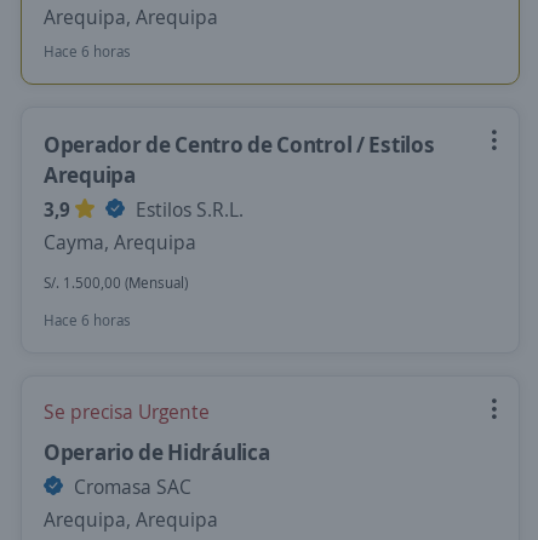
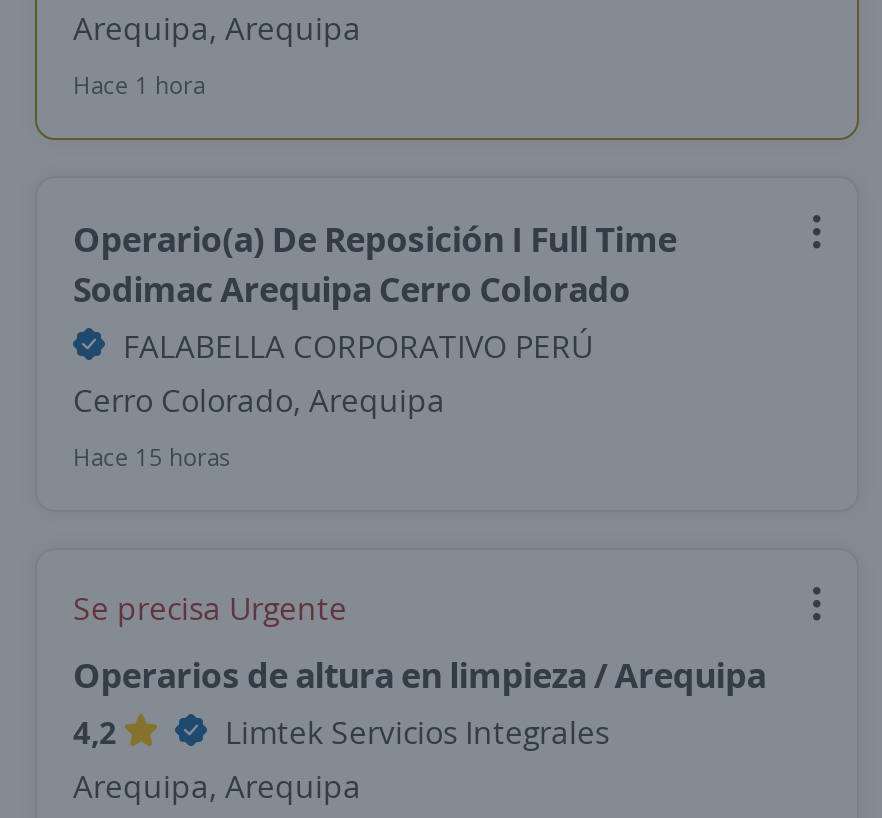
- Hace 6 horas
- Operador de Centro de Control / Estilos
- Arequipa
- 3,9
- Estilos S.R.L.
- Cayma, Arequipa
- S/. 1.500,00 (Mensual)
- Hace 6 horas
+ Hace 1 hora
+ Operario(a) De Reposición I Full Time
+ Sodimac Arequipa Cerro Colorado
+ FALABELLA CORPORATIVO PERÚ
+ Cerro Colorado, Arequipa
+ Hace 15 horas

- Operario de Hidráulica
- Cromasa SAC
+ Operarios de altura en limpieza / Arequipa
+ 4,2
+ Limtek Servicios Integrales
